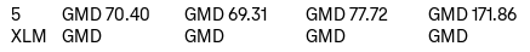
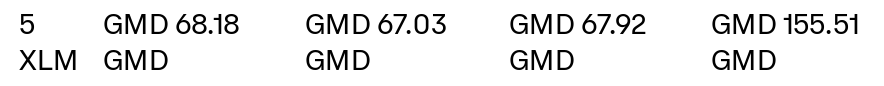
- GMD 70.40
+ GMD 68.18

- GMD 69.31
+ GMD 67.03

- GMD 77.72
+ GMD 67.92

- GMD 171.86
+ GMD 155.51
